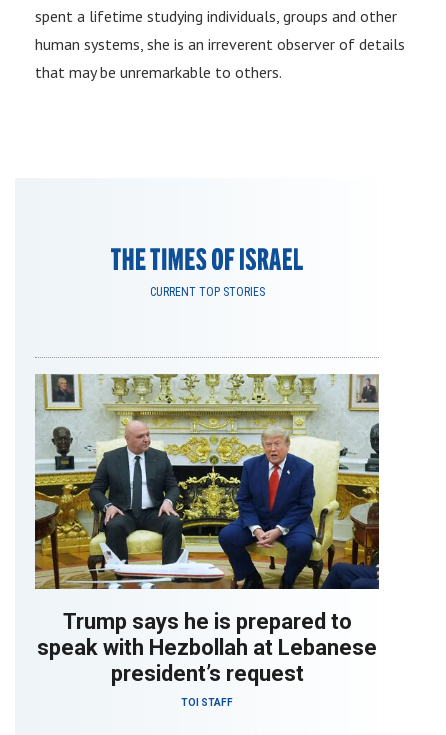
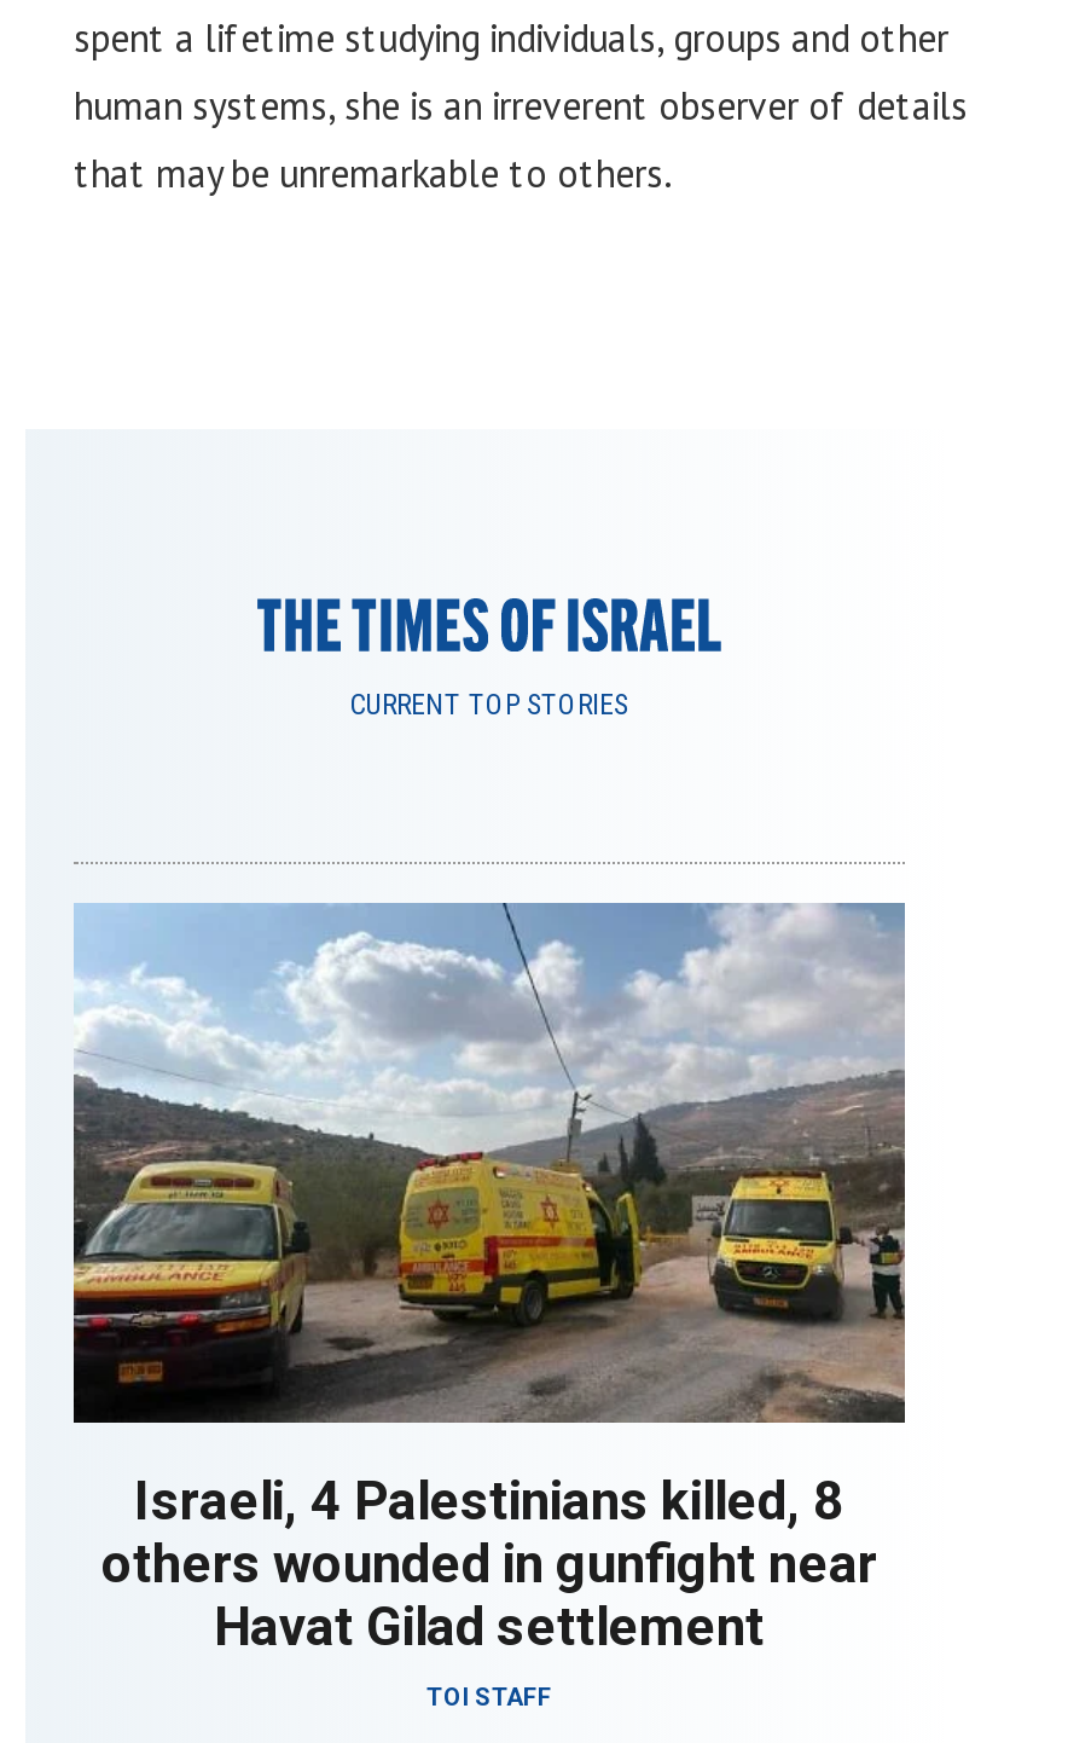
- [image]
- Trump says he is prepared to
- speak with Hezbollah at Lebanese
- president’s request
+ [image]
+ Israeli, 4 Palestinians killed, 8
+ others wounded in gunfight near
+ Havat Gilad settlement
